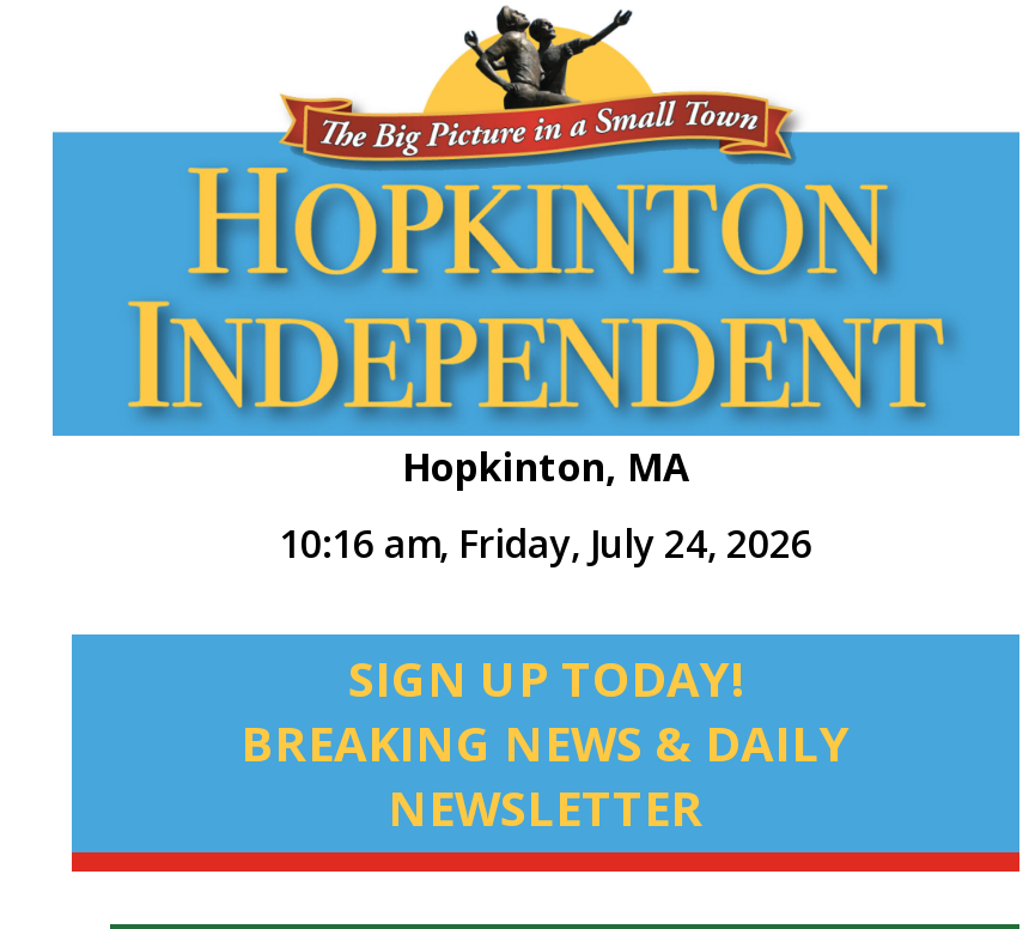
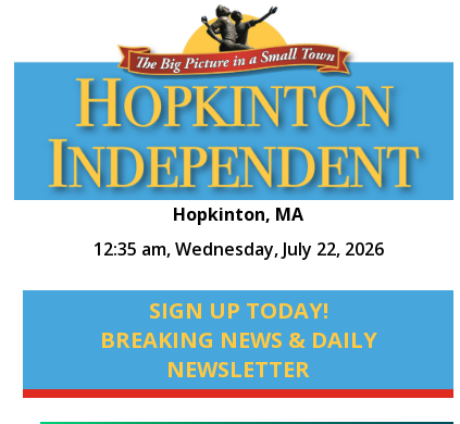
- 10:16 am, Friday, July 24, 2026
+ 12:35 am, Wednesday, July 22, 2026
